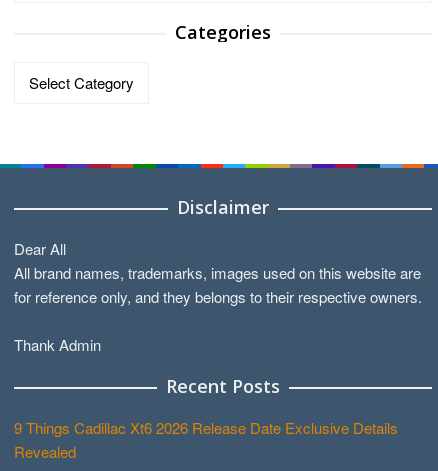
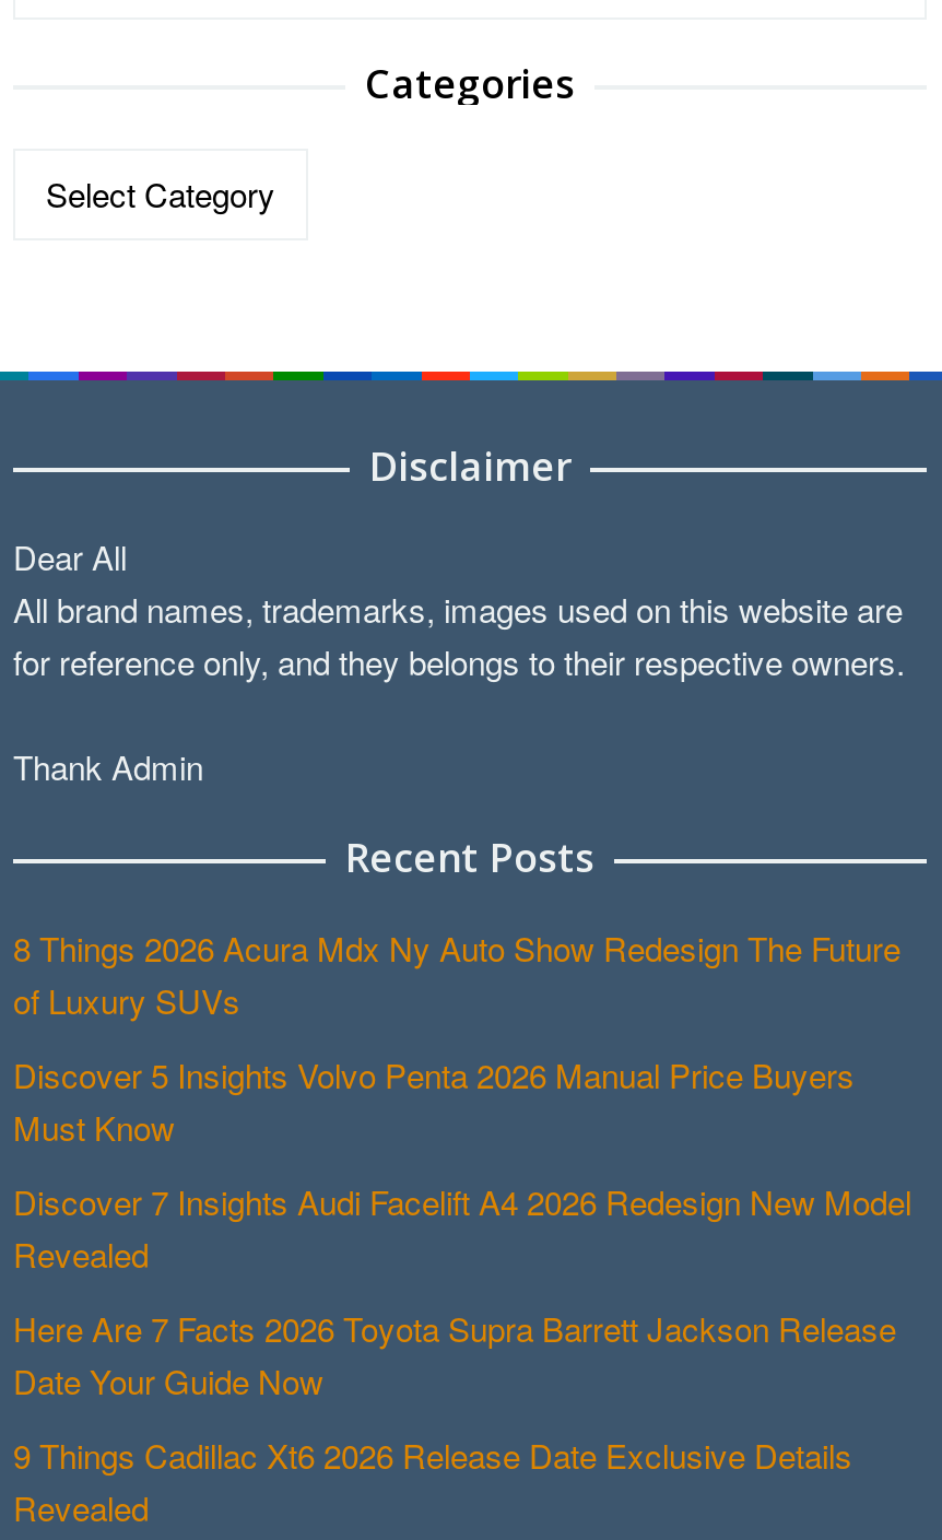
+ 8 Things 2026 Acura Mdx Ny Auto Show Redesign The Future
+ of Luxury SUVs
+ Discover 5 Insights Volvo Penta 2026 Manual Price Buyers
+ Must Know
+ Discover 7 Insights Audi Facelift A4 2026 Redesign New Model
+ Revealed
+ Here Are 7 Facts 2026 Toyota Supra Barrett Jackson Release
+ Date Your Guide Now
